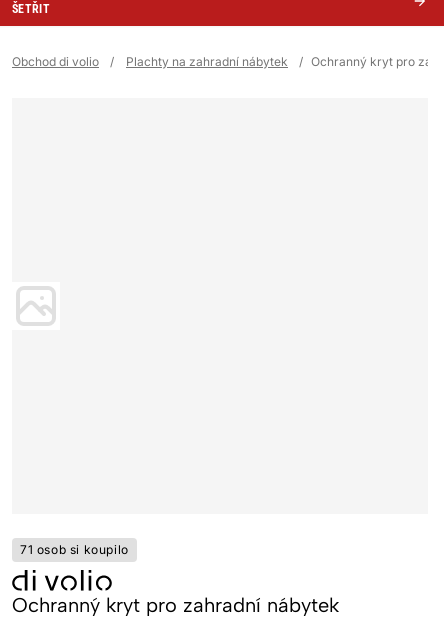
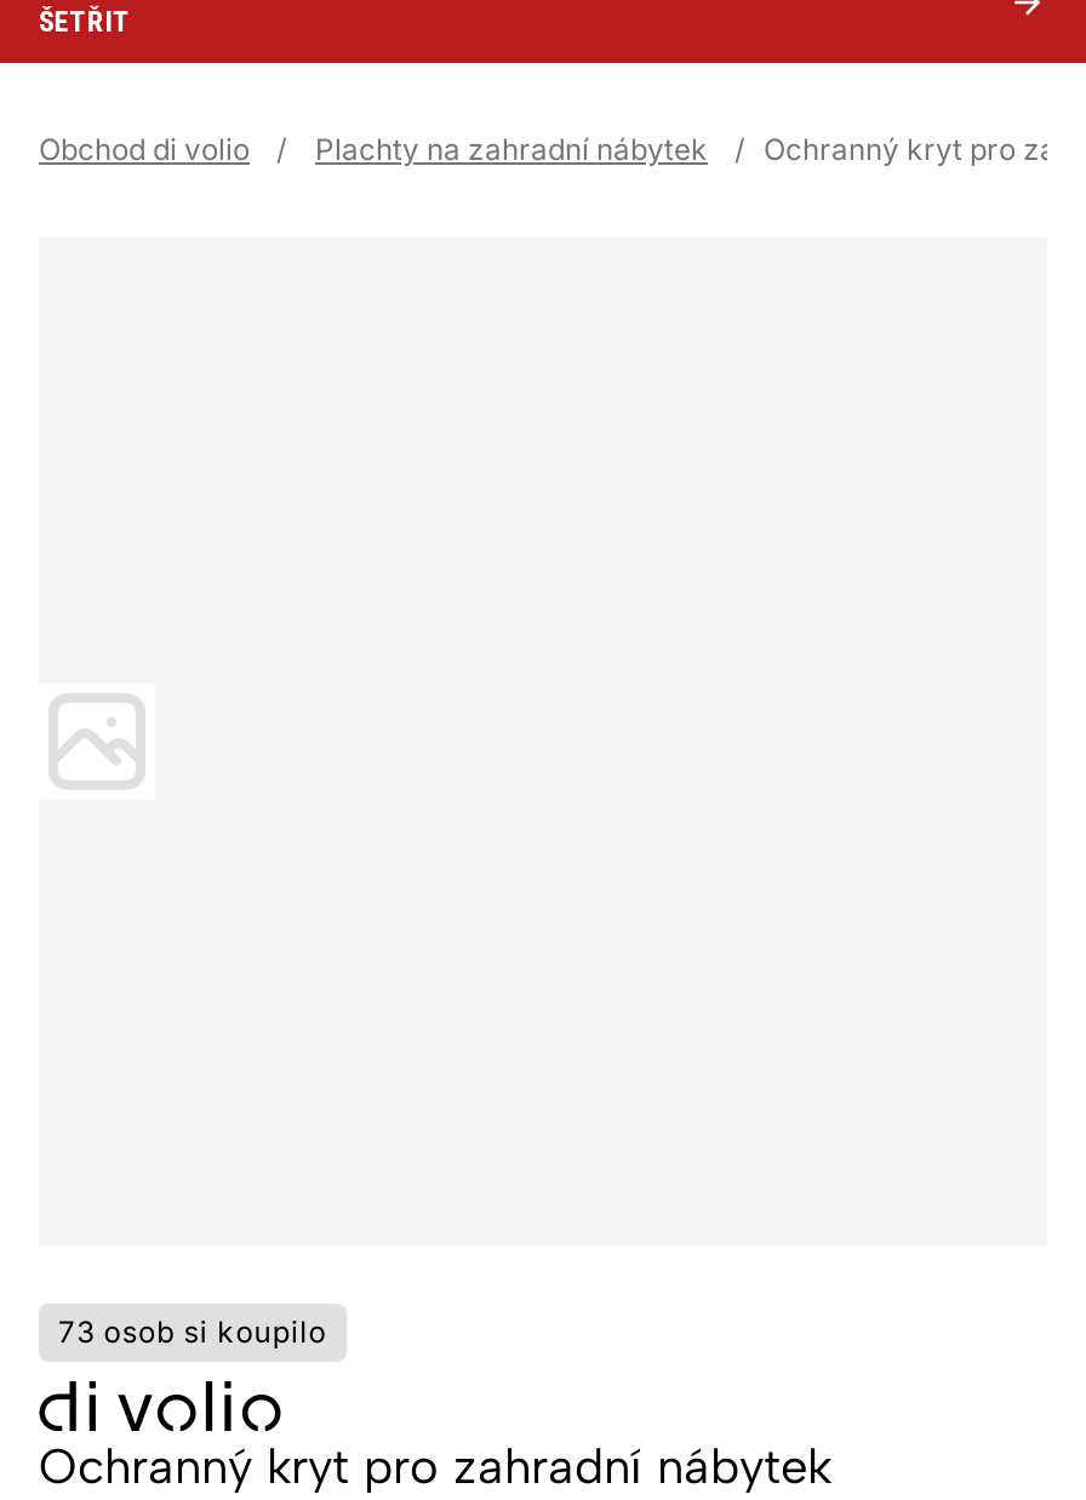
- 71 osob si koupilo
+ 73 osob si koupilo
